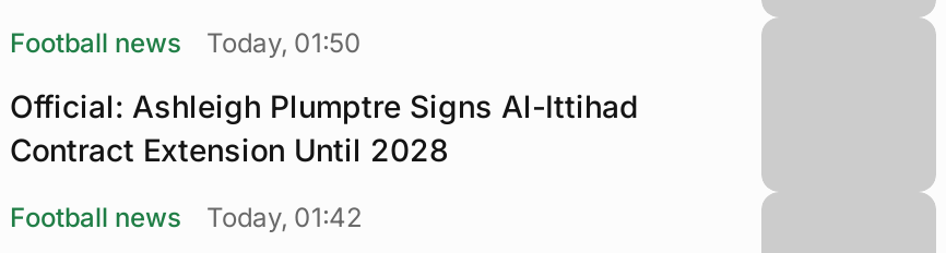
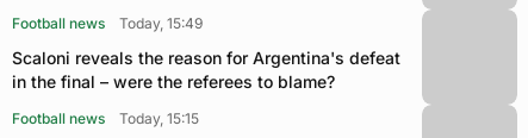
- Football news Today, 01:50
+ Football news Today, 15:49

- Official: Ashleigh Plumptre Signs Al-Ittihad
- Contract Extension Until 2028
+ Scaloni reveals the reason for Argentina's defeat
+ in the final – were the referees to blame?

- Football news Today, 01:42
+ Football news Today, 15:15
